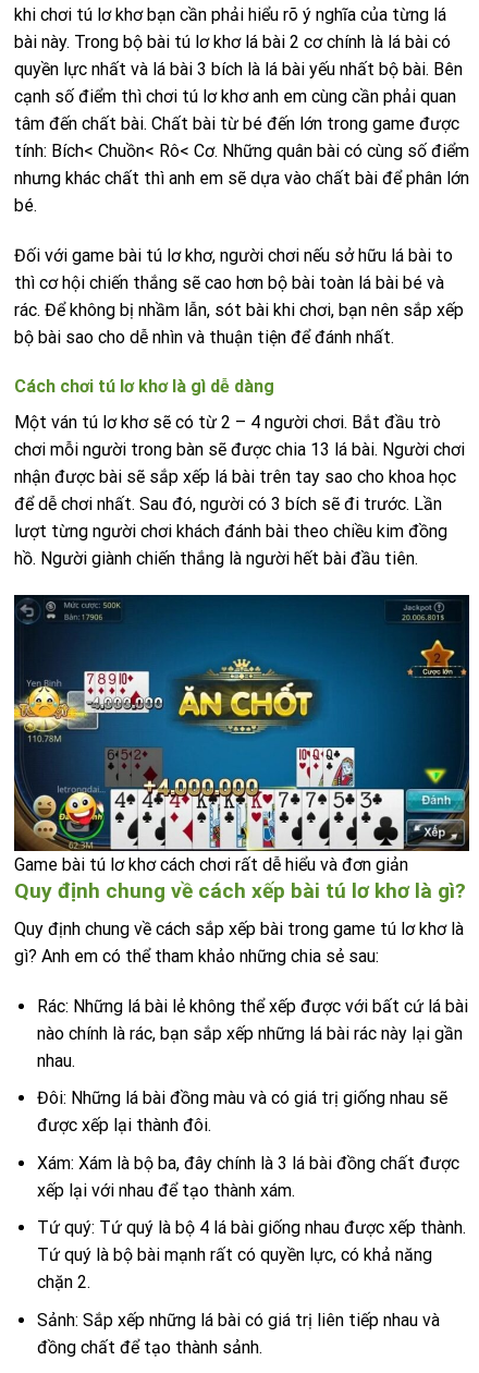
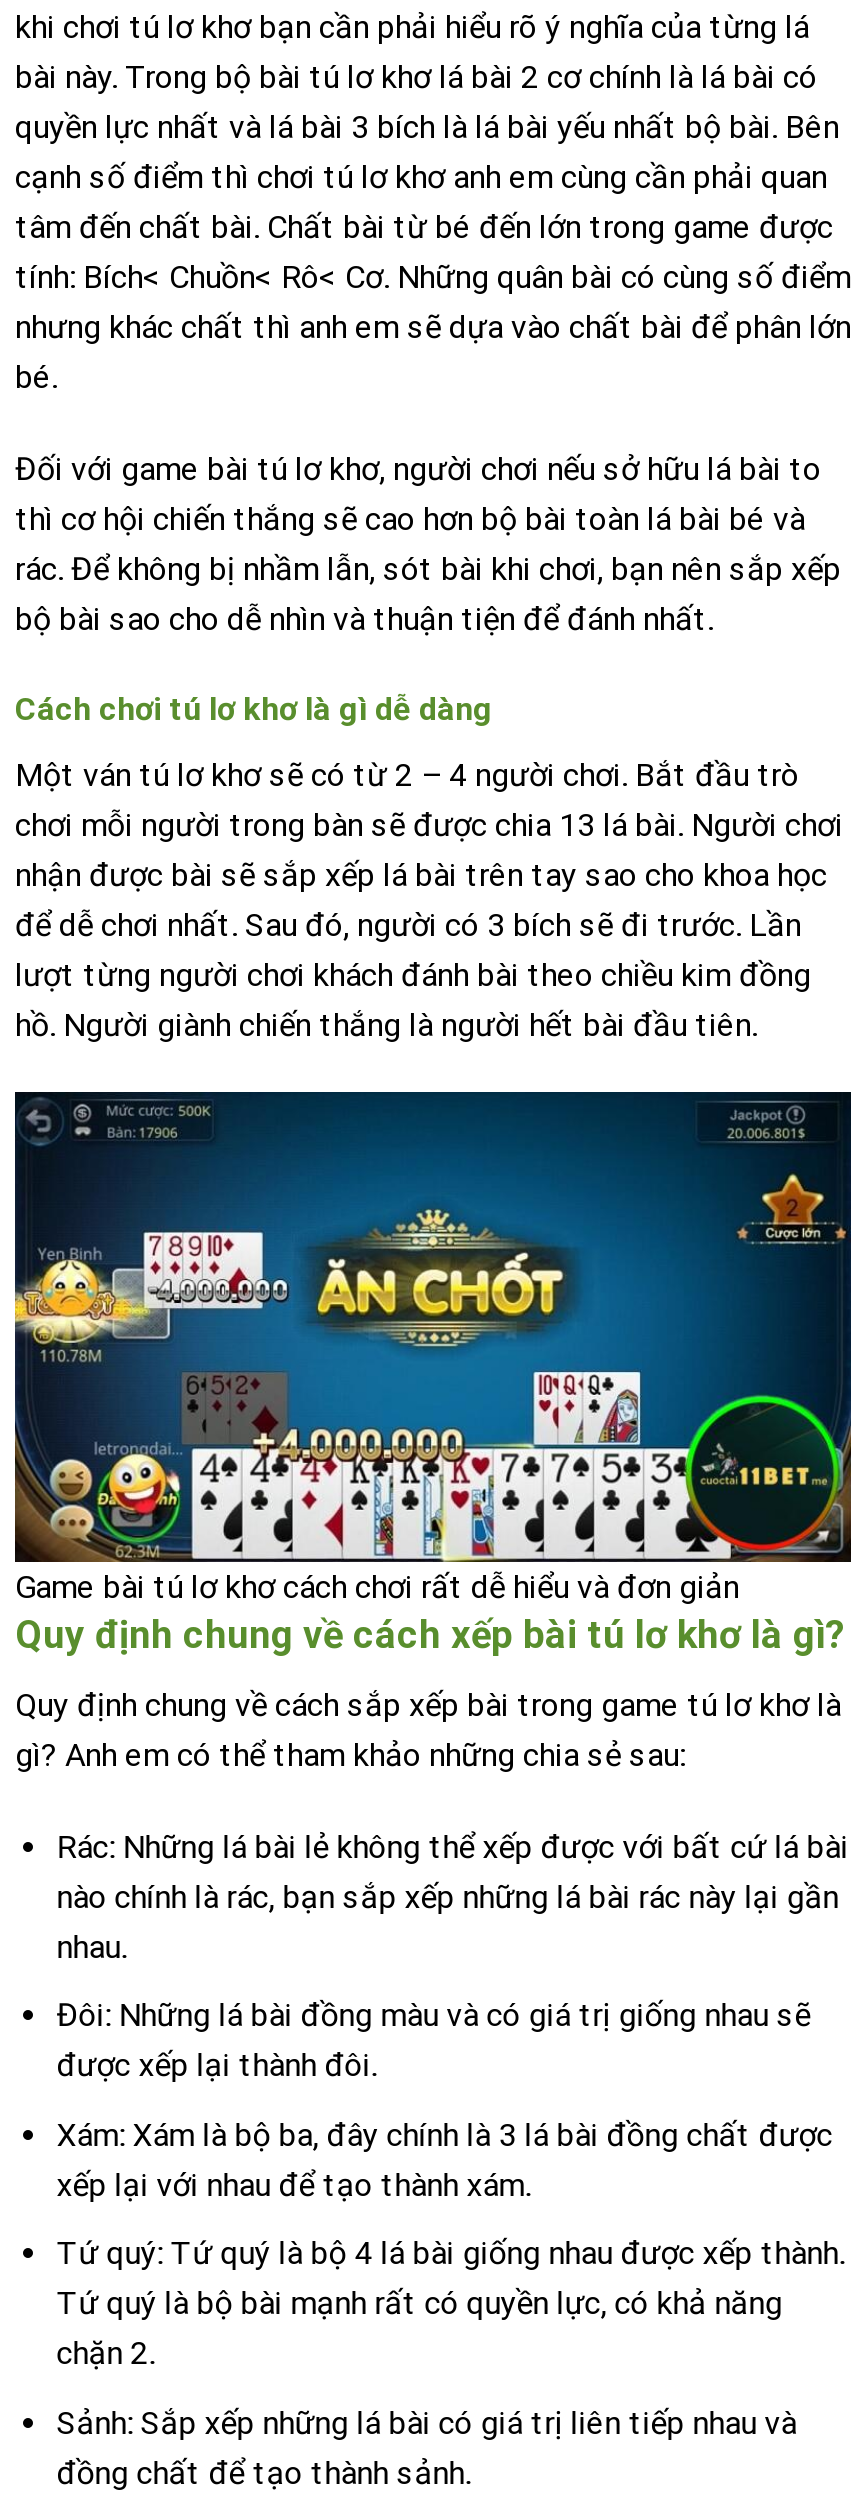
- [image]
+ [image]
